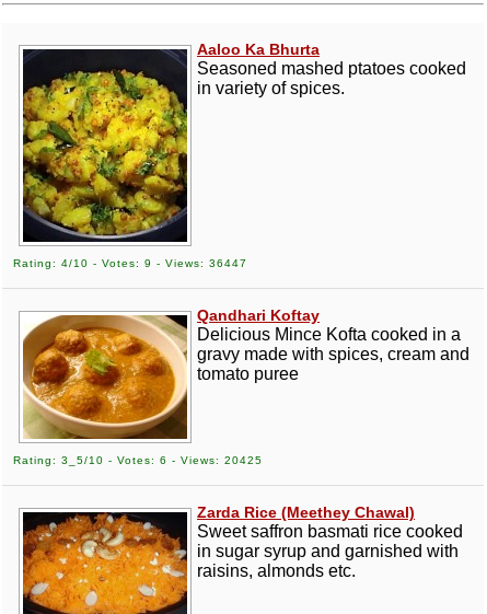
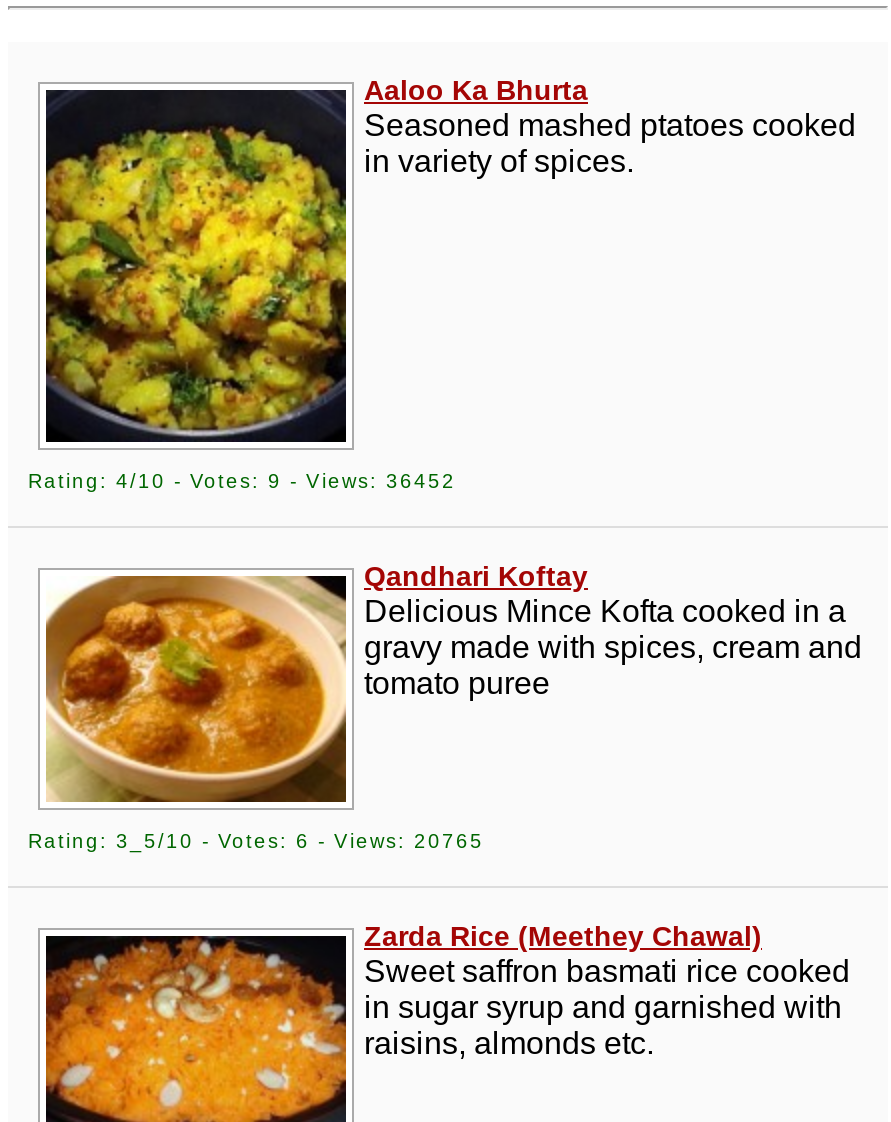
- Rating: 4/10 - Votes: 9 - Views: 36447
+ Rating: 4/10 - Votes: 9 - Views: 36452

- Rating: 3_5/10 - Votes: 6 - Views: 20425
+ Rating: 3_5/10 - Votes: 6 - Views: 20765
